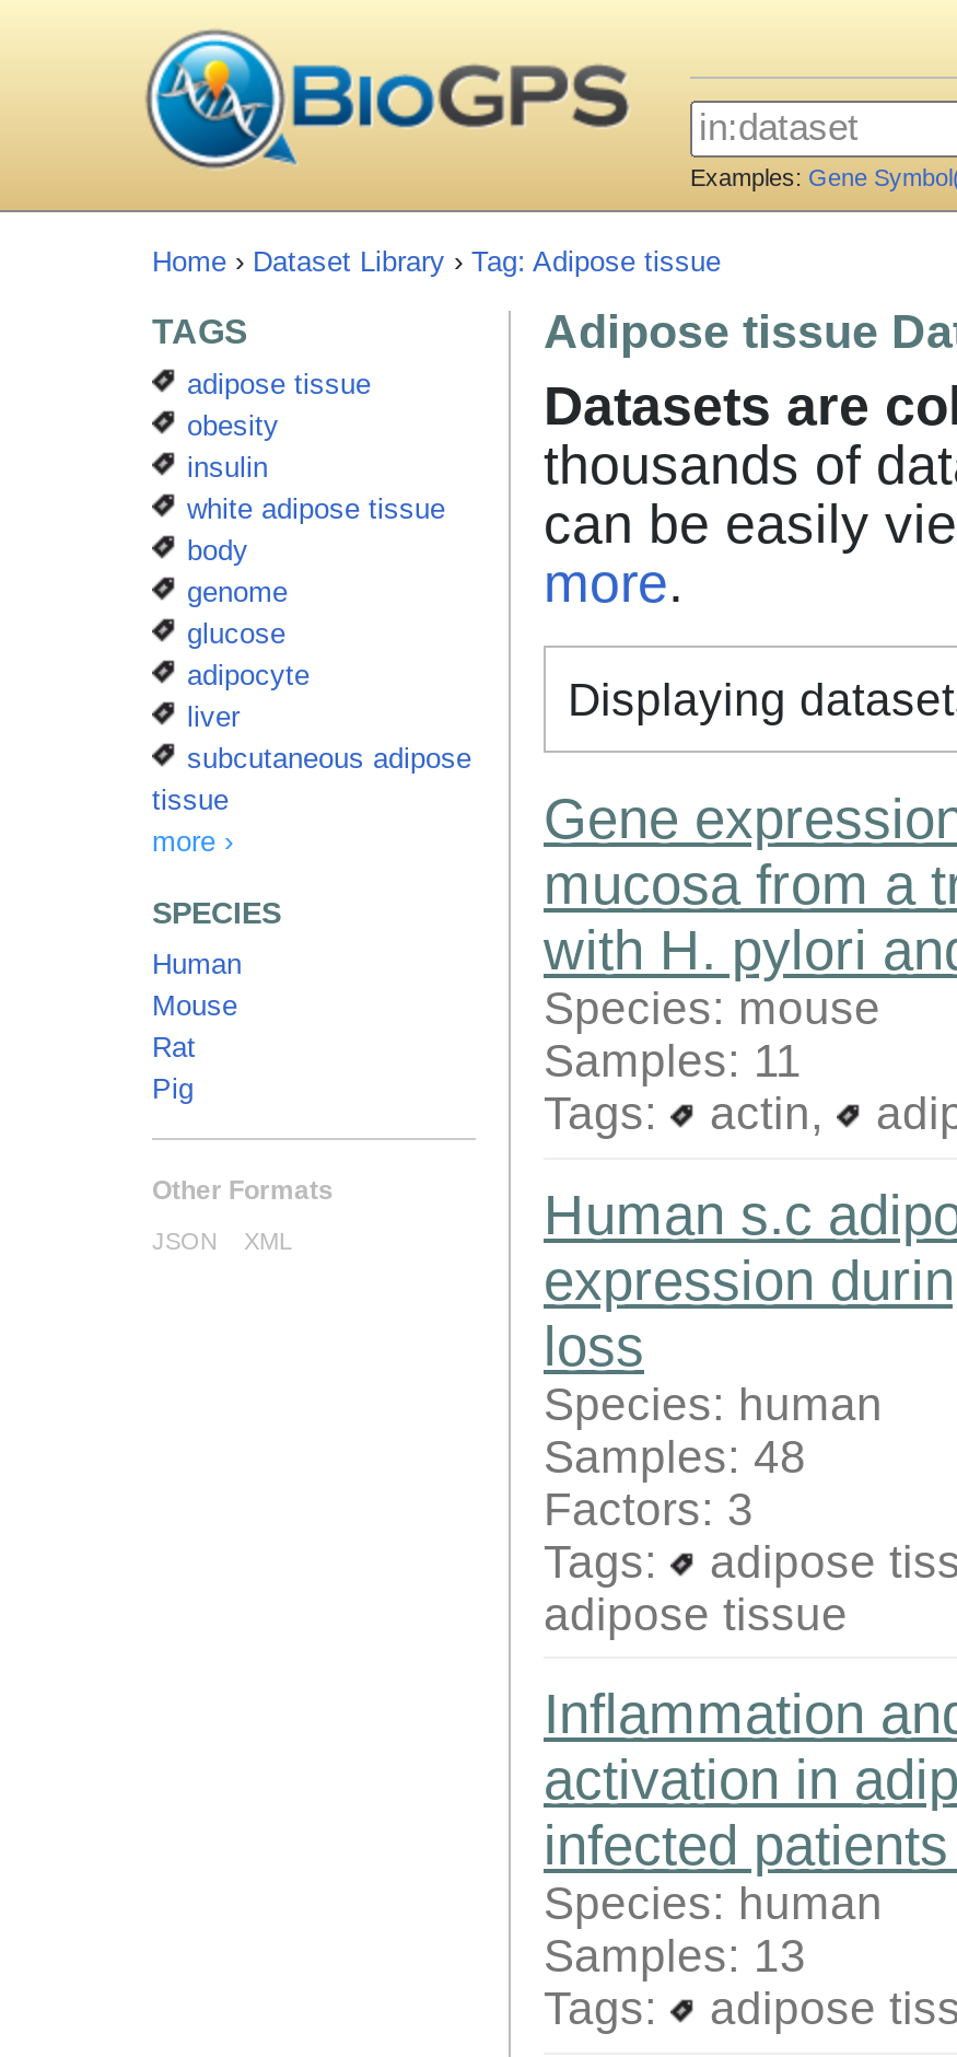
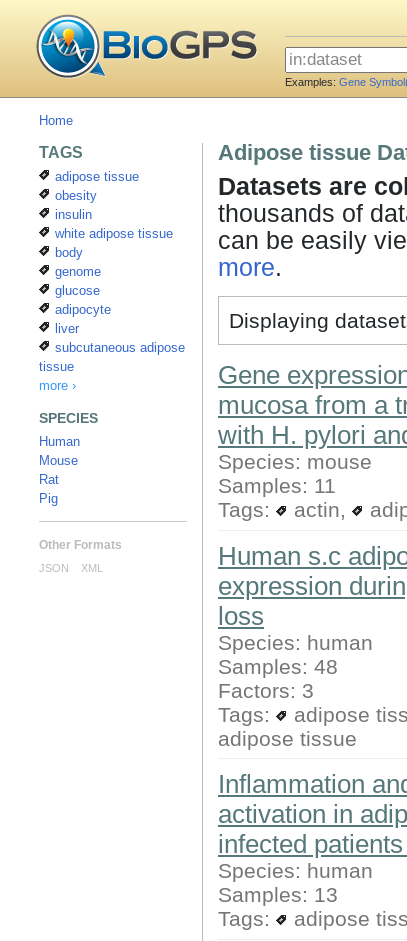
- Home › Dataset Library › Tag: Adipose tissue
+ Home
